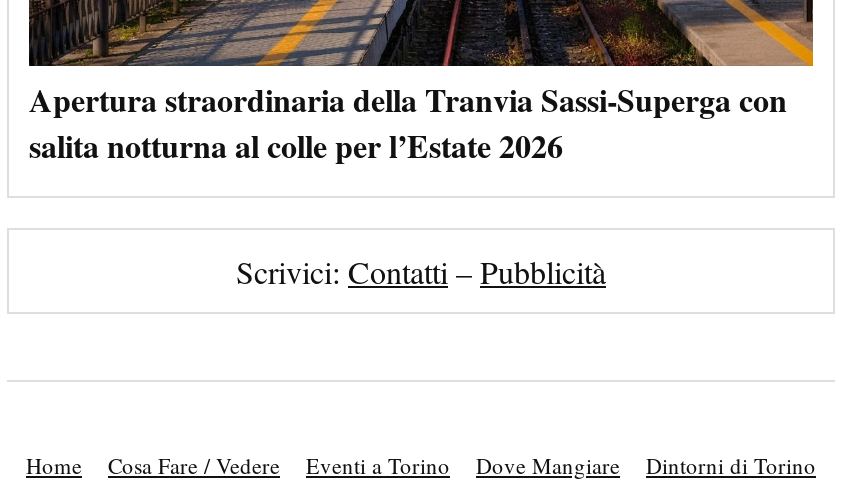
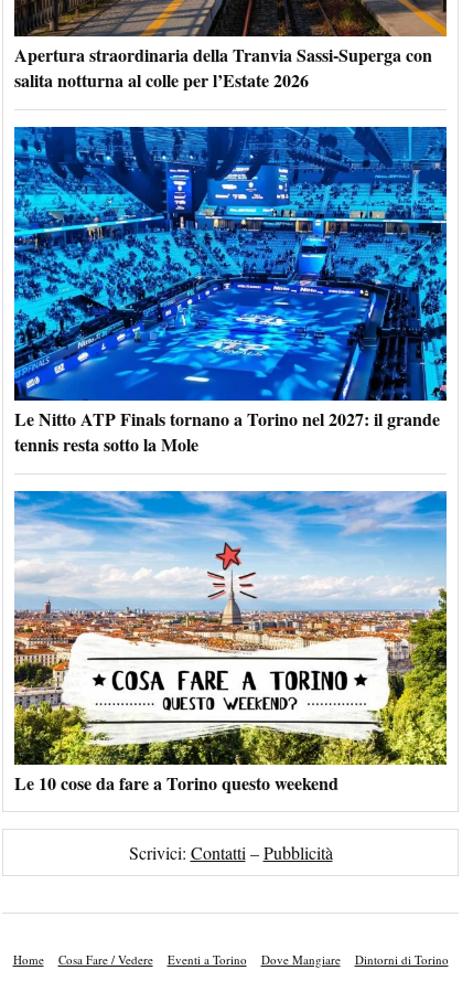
+ [image]
+ Le Nitto ATP Finals tornano a Torino nel 2027: il grande
+ tennis resta sotto la Mole

+ [image]
+ Le 10 cose da fare a Torino questo weekend
